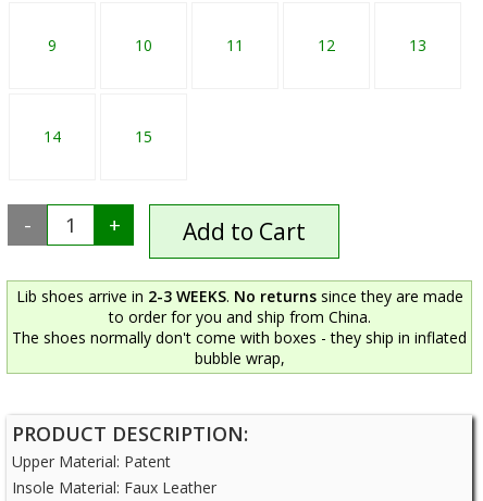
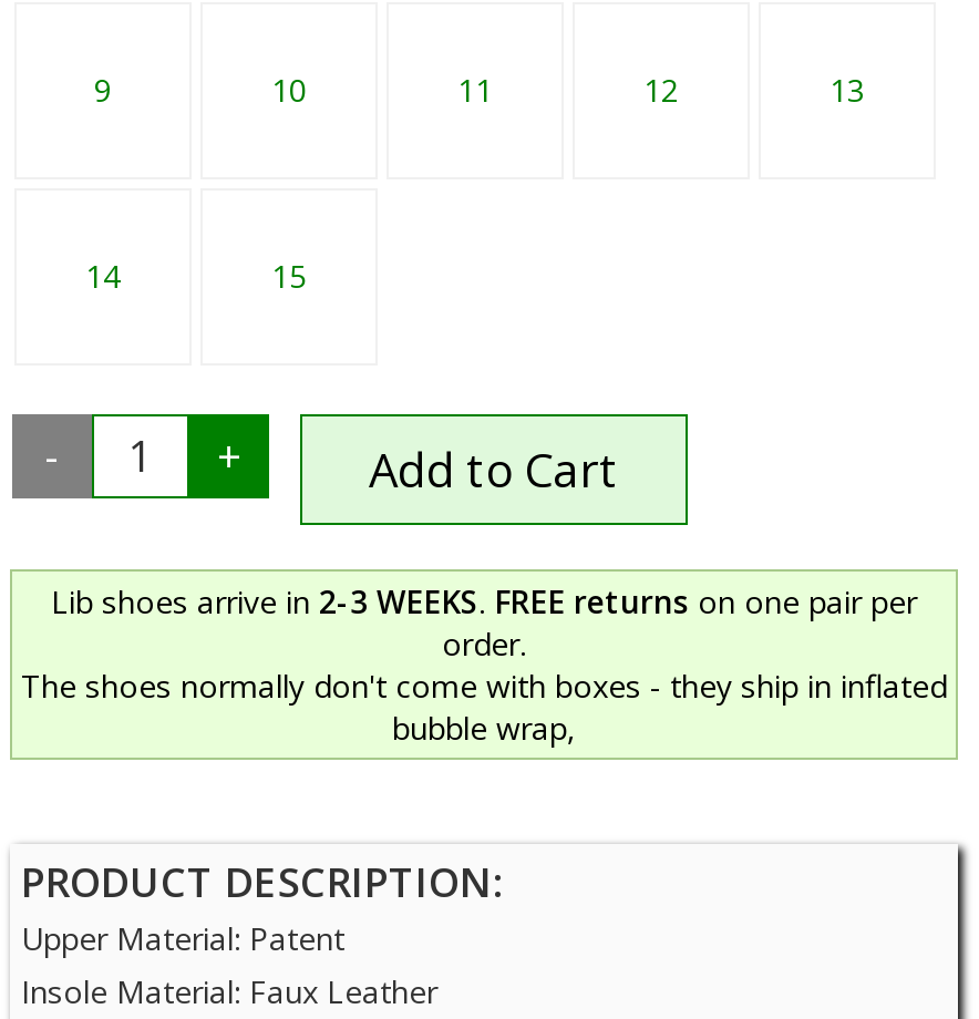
- Lib shoes arrive in 2-3 WEEKS. No returns since they are made
- to order for you and ship from China.
+ Lib shoes arrive in 2-3 WEEKS. FREE returns on one pair per
+ order.
